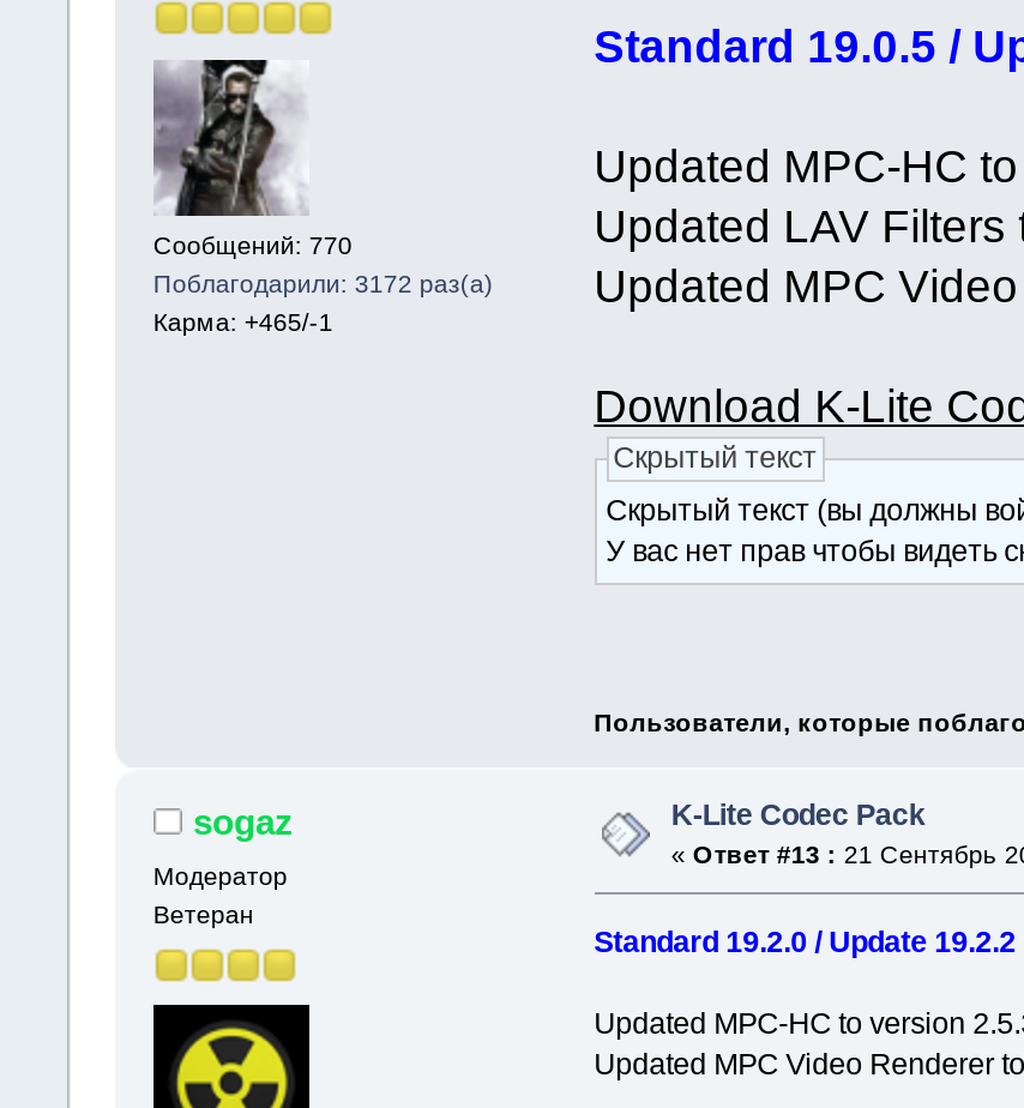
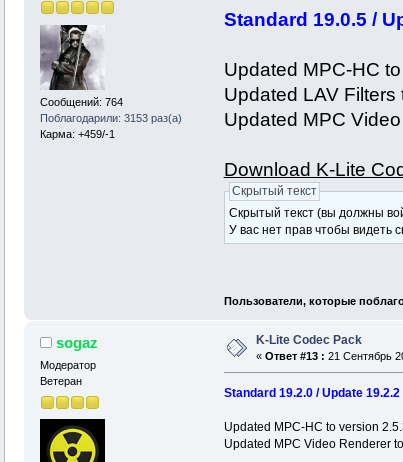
- Сообщений: 770
+ Сообщений: 764

- Поблагодарили: 3172 раз(а)
+ Поблагодарили: 3153 раз(а)

- Карма: +465/-1
+ Карма: +459/-1
